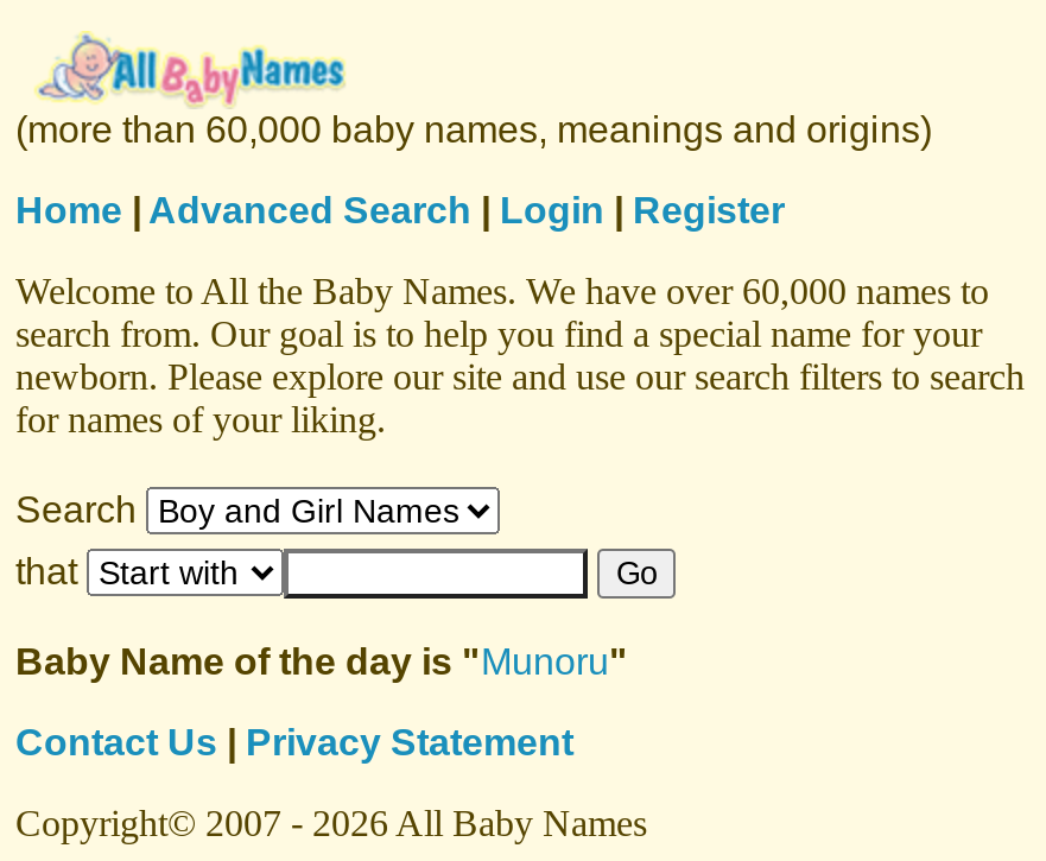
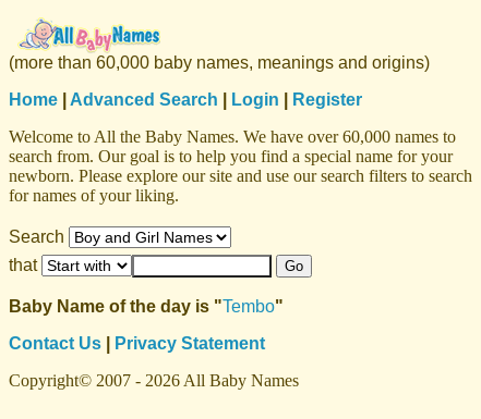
- Baby Name of the day is " Munoru"
+ Baby Name of the day is " Tembo"
